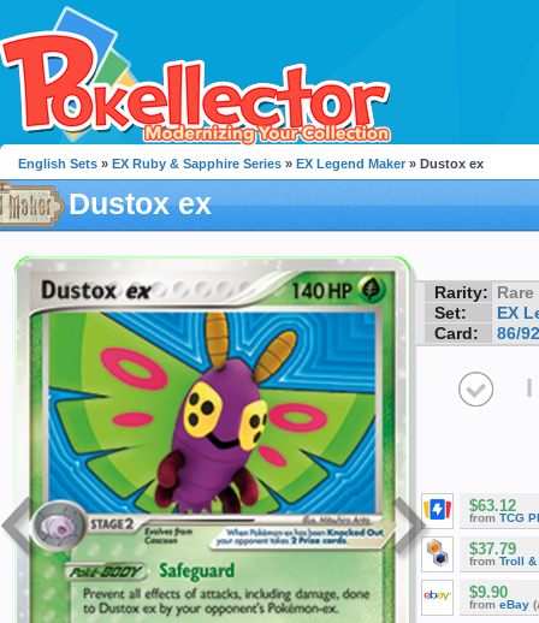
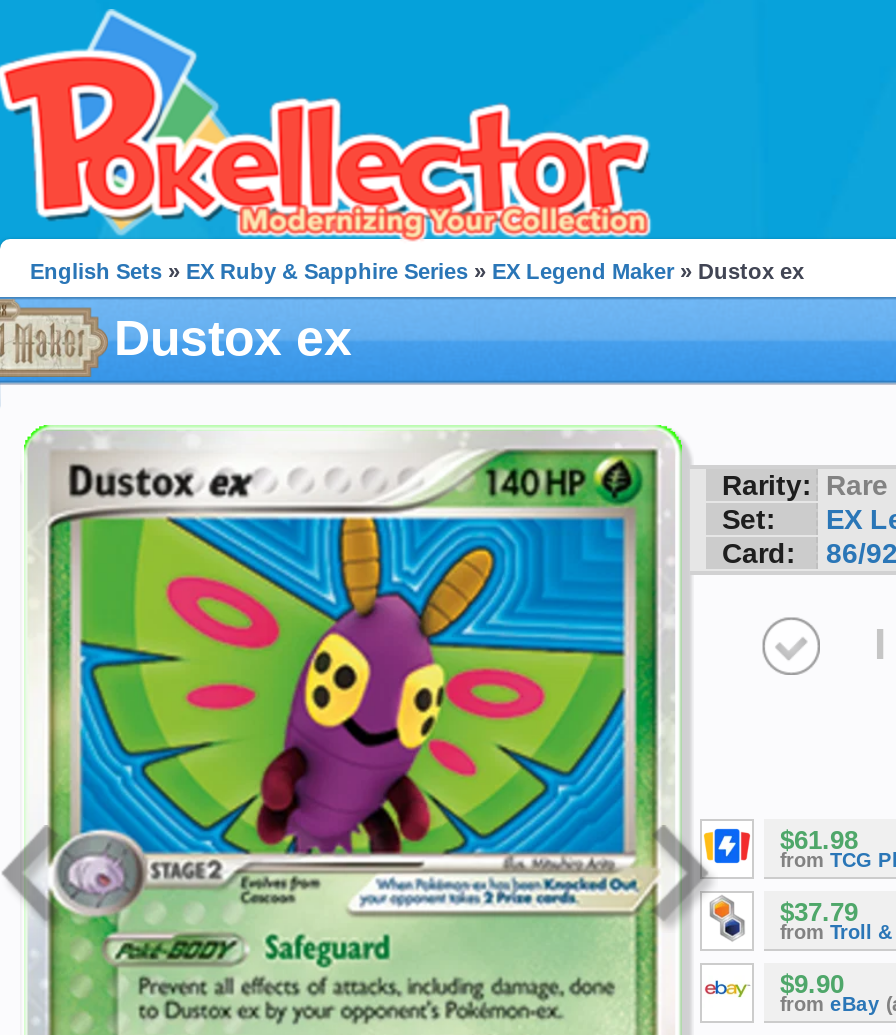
- $63.12
+ $61.98
